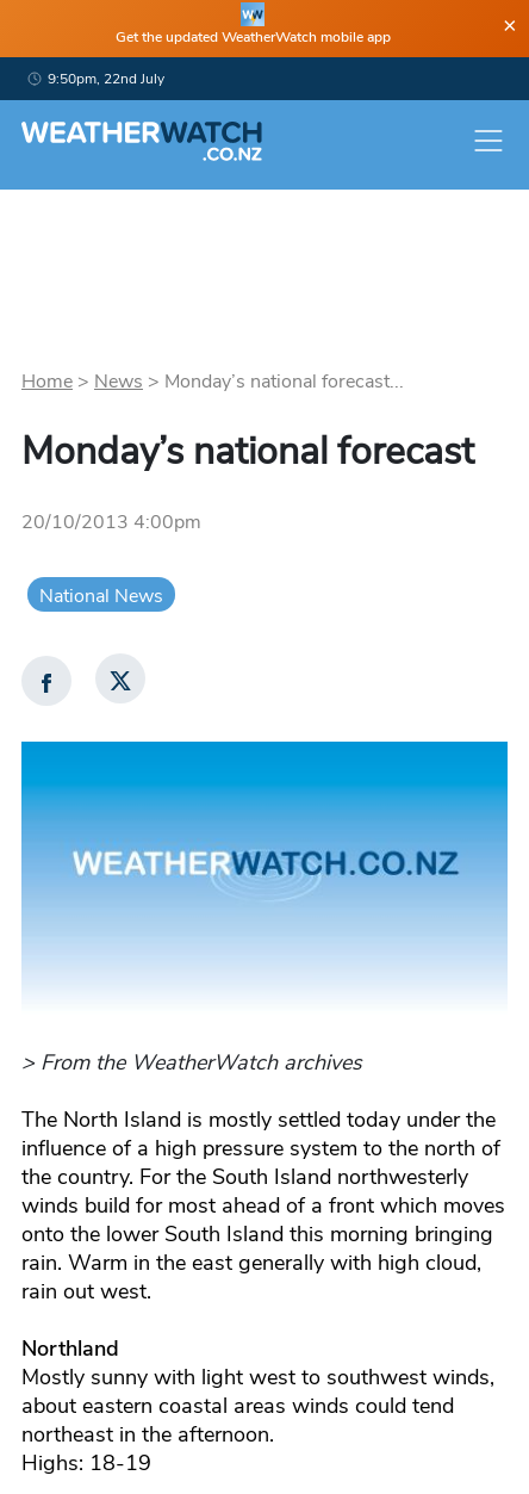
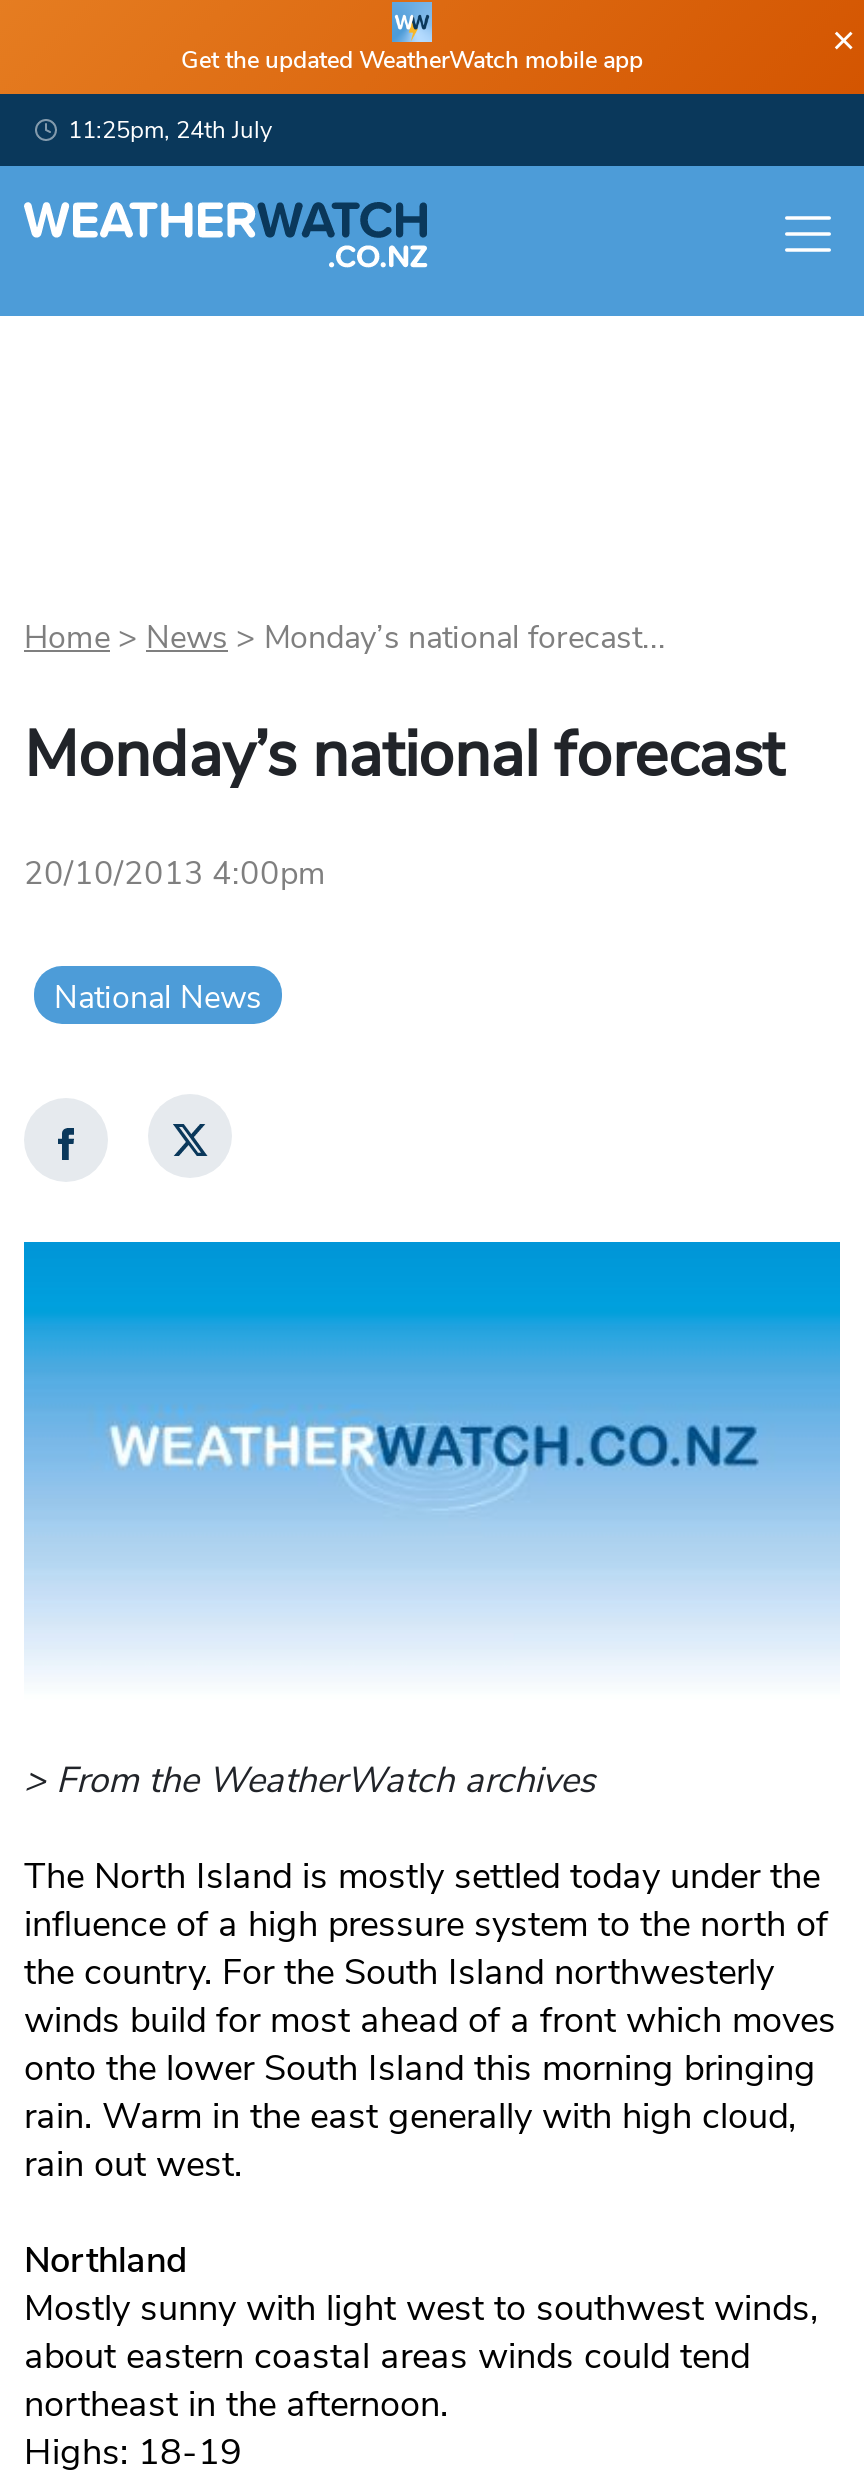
- 9:50pm, 22nd July
+ 11:25pm, 24th July
